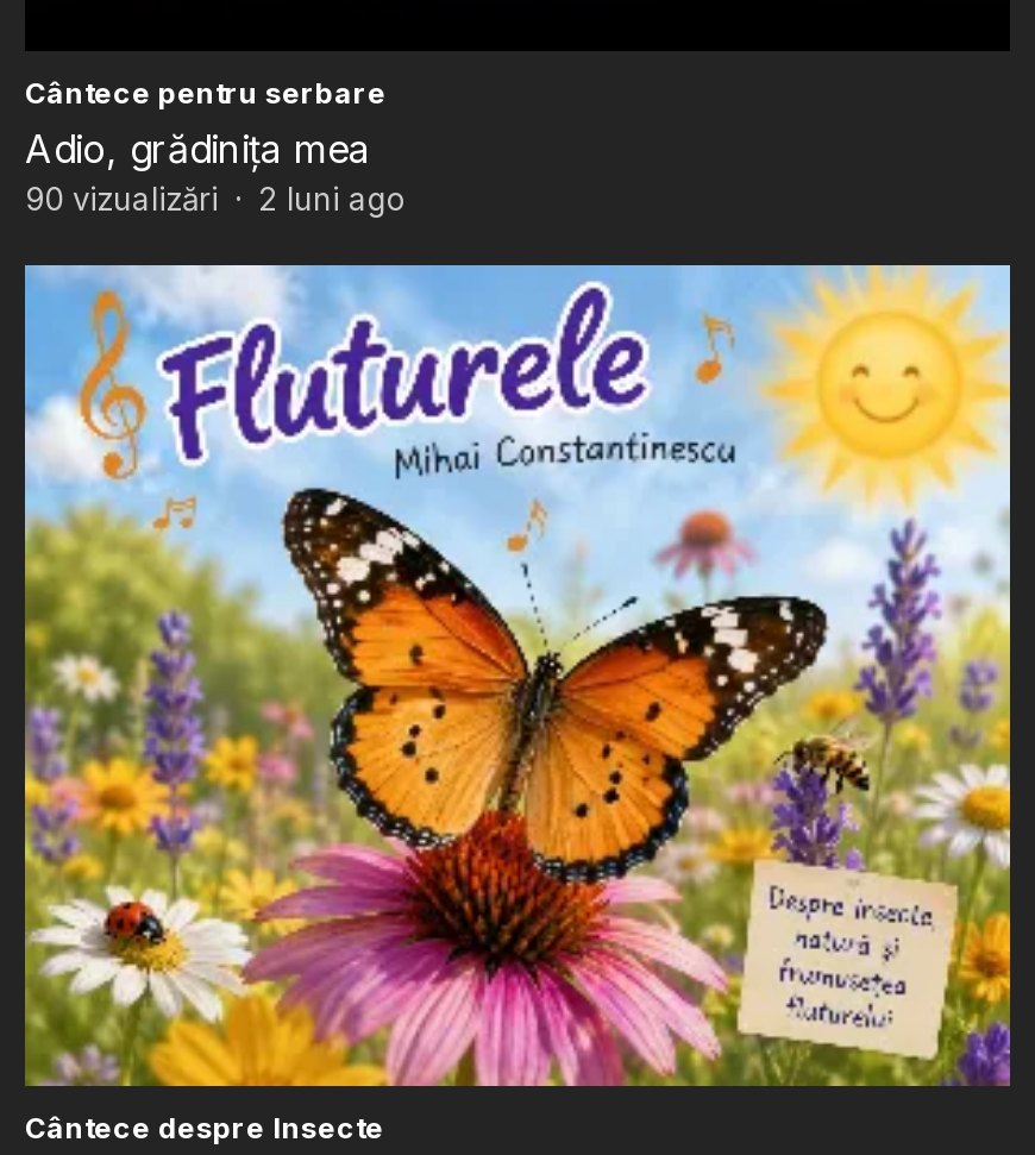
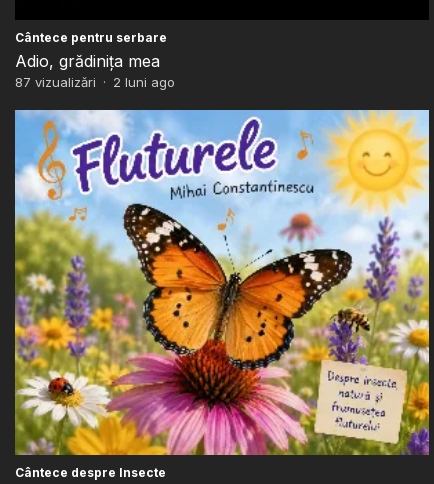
- 90 vizualizări · 2 luni ago
+ 87 vizualizări · 2 luni ago
